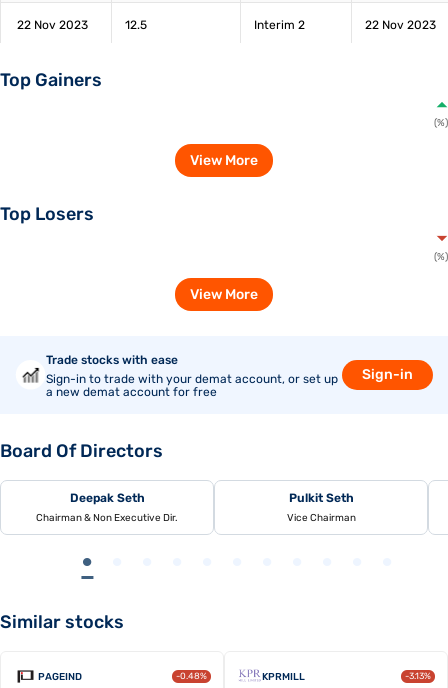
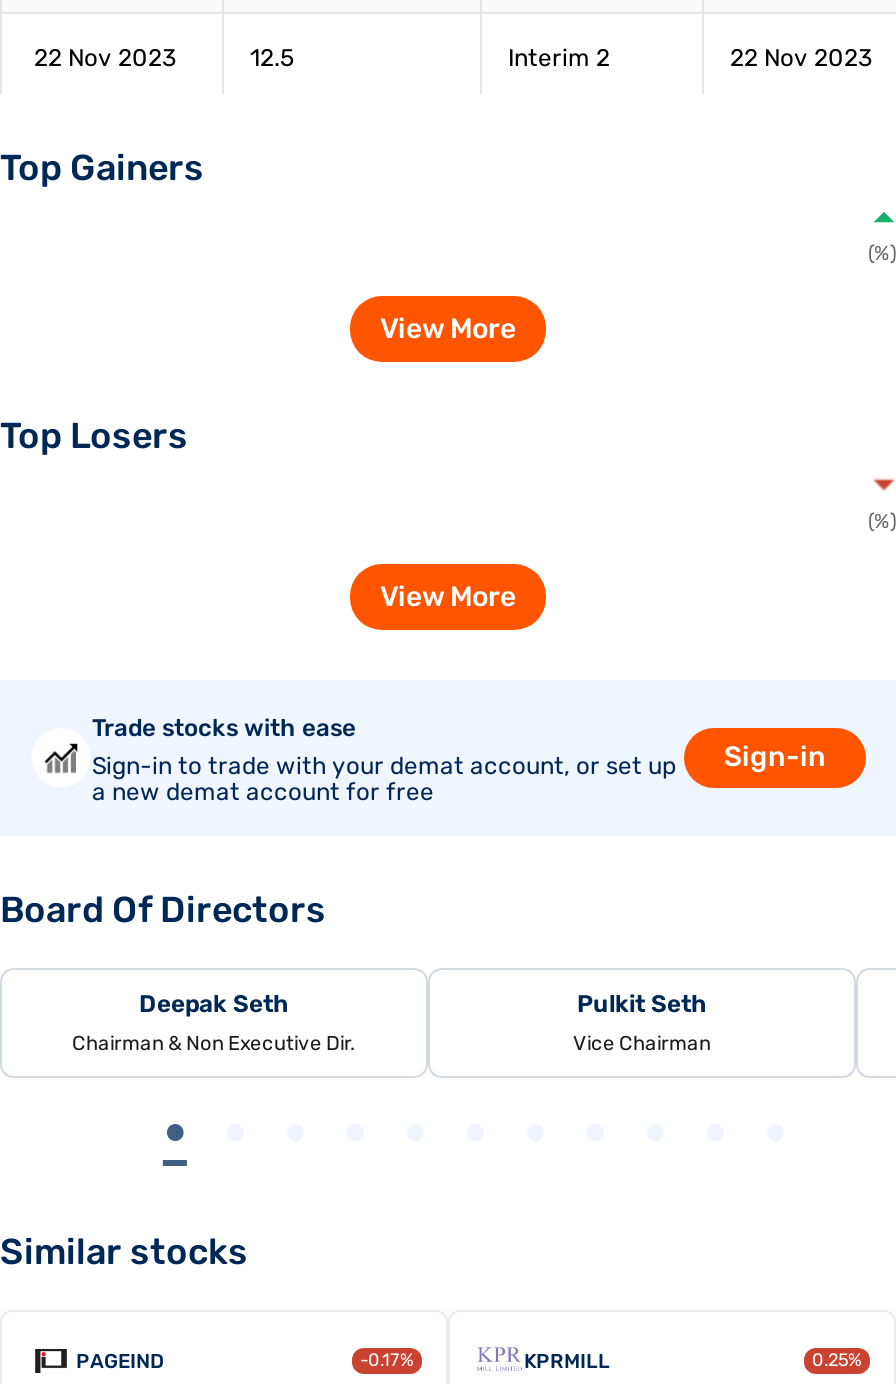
- -0.48%
+ -0.17%

- -3.13%
+ 0.25%
